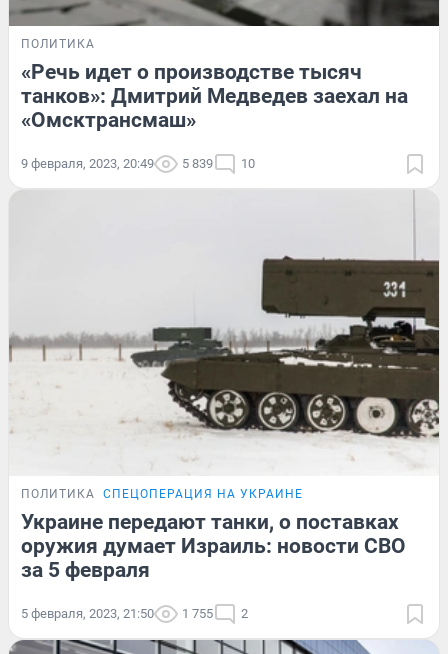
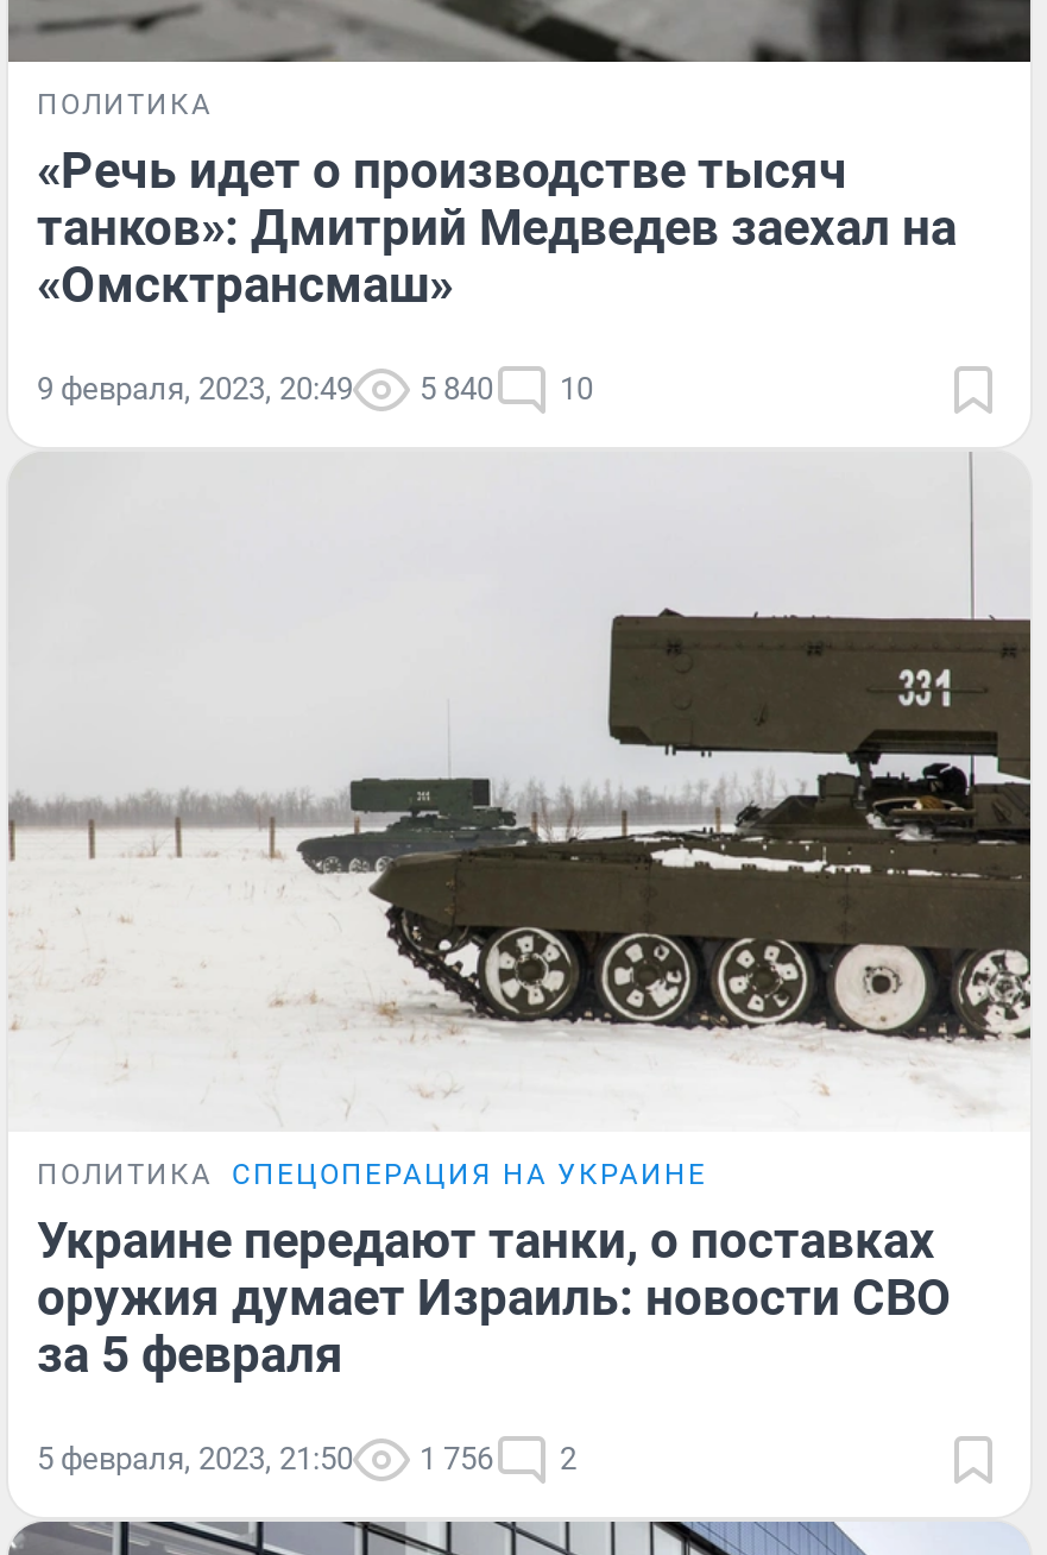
- 9 февраля, 2023, 20:49 5 839 10
+ 9 февраля, 2023, 20:49 5 840 10

- 5 февраля, 2023, 21:50 1 755 2
+ 5 февраля, 2023, 21:50 1 756 2
